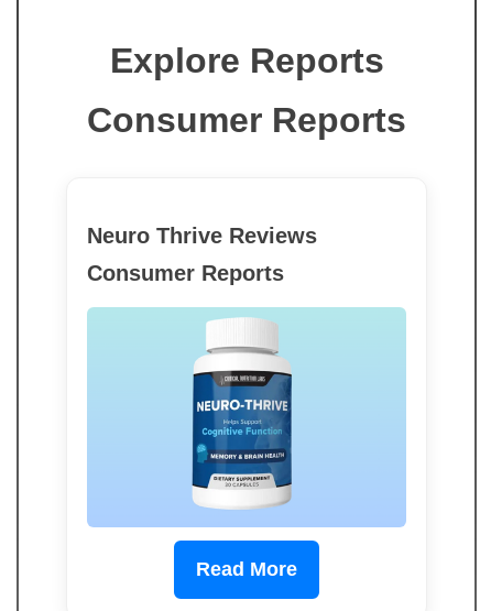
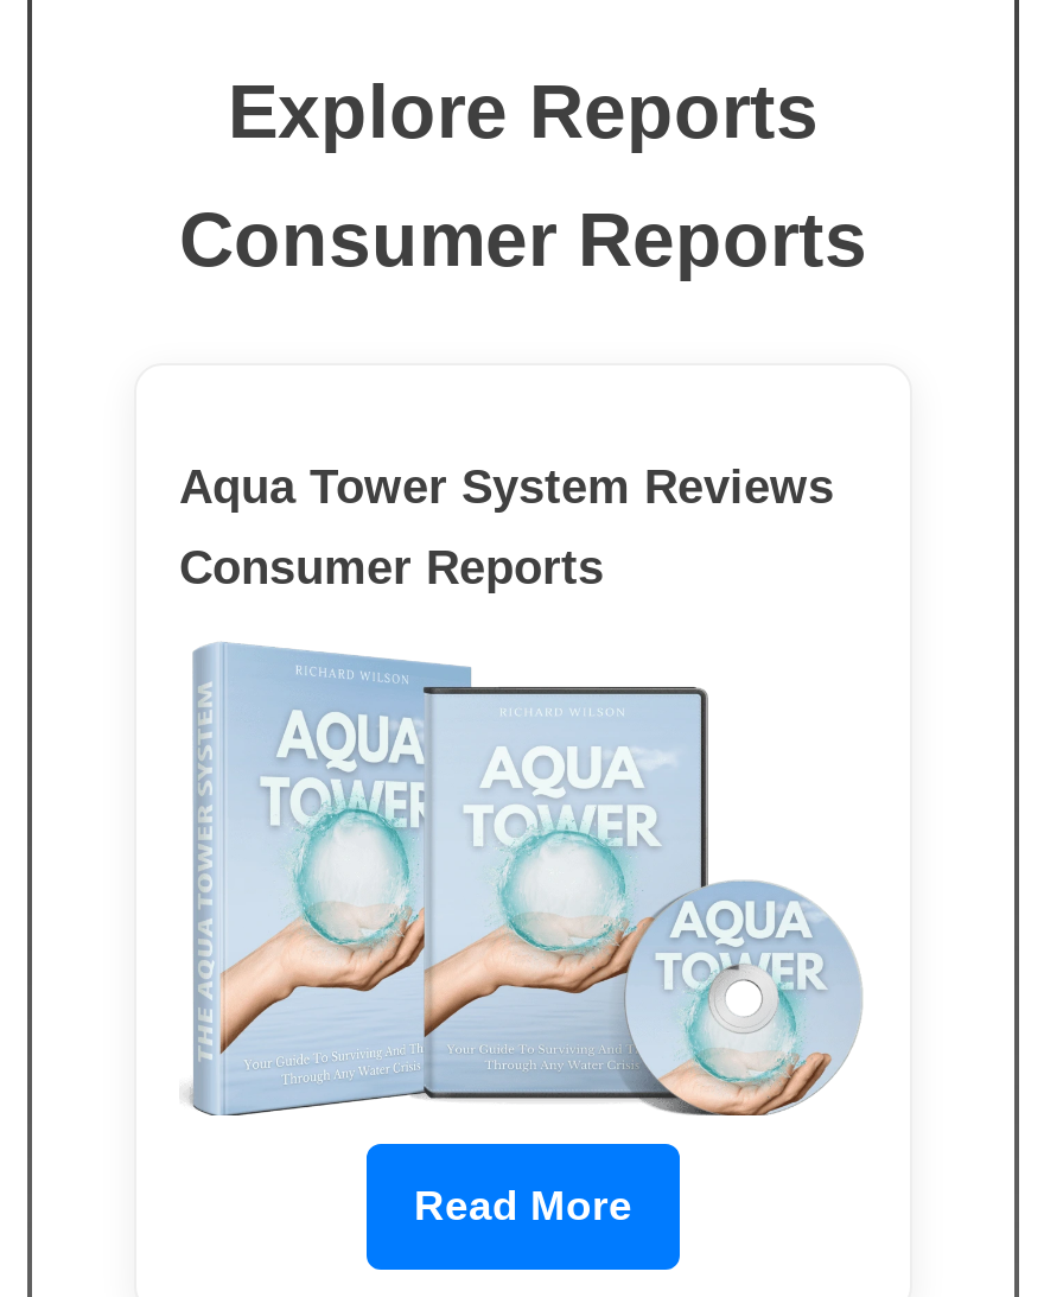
- Neuro Thrive Reviews
+ Aqua Tower System Reviews

- [image]
+ [image]
